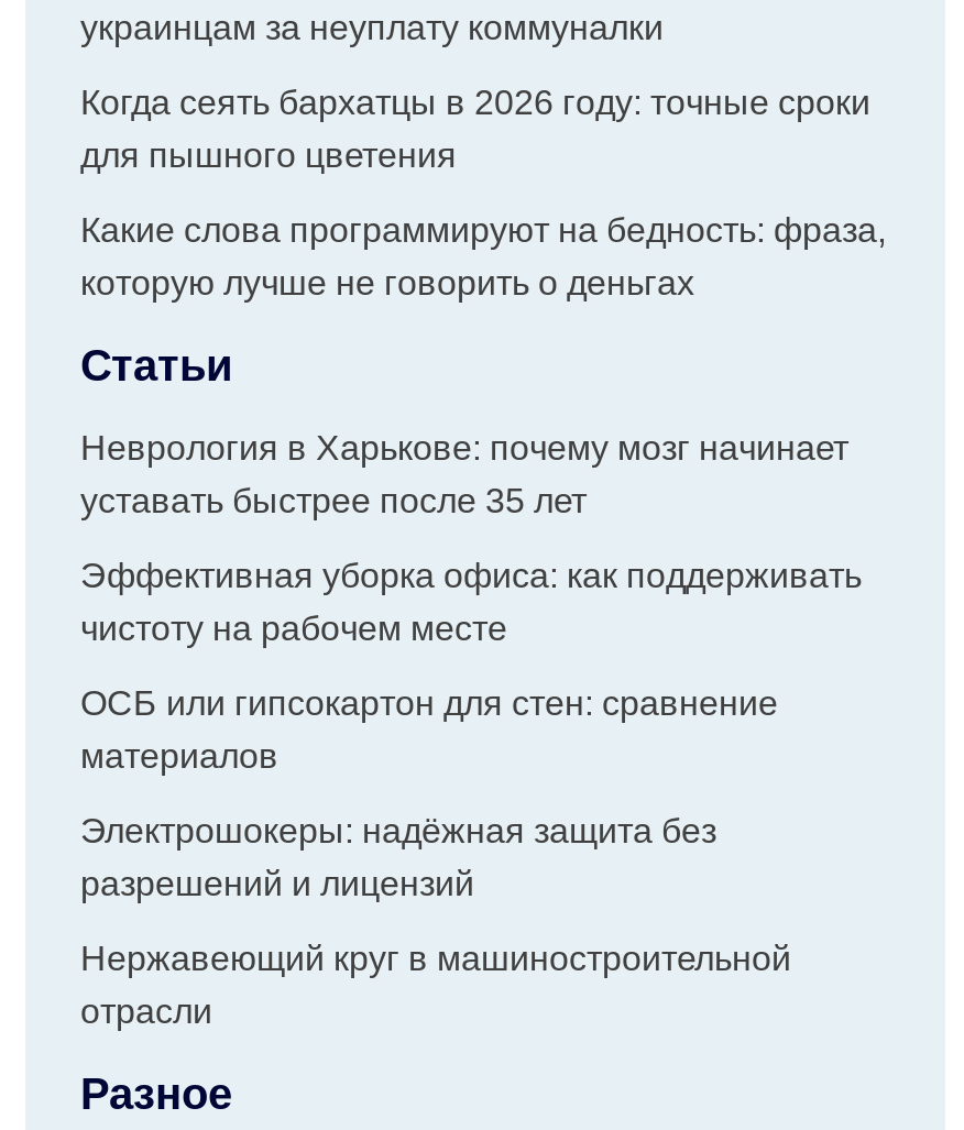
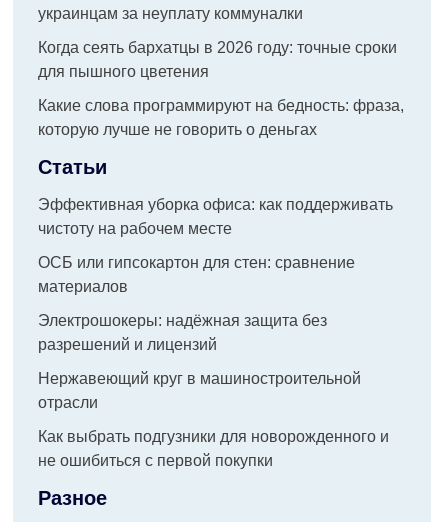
- Неврология в Харькове: почему мозг начинает
- уставать быстрее после 35 лет

moved up: Эффективная уборка офиса: как поддерживать | чистоту на рабочем месте | ОСБ или гипсокартон для стен: сравнение | материалов | Электрошокеры: надёжная защита без | разрешений и лицензий | Нержавеющий круг в машиностроительной | отрасли

+ Как выбрать подгузники для новорожденного и
+ не ошибиться с первой покупки
